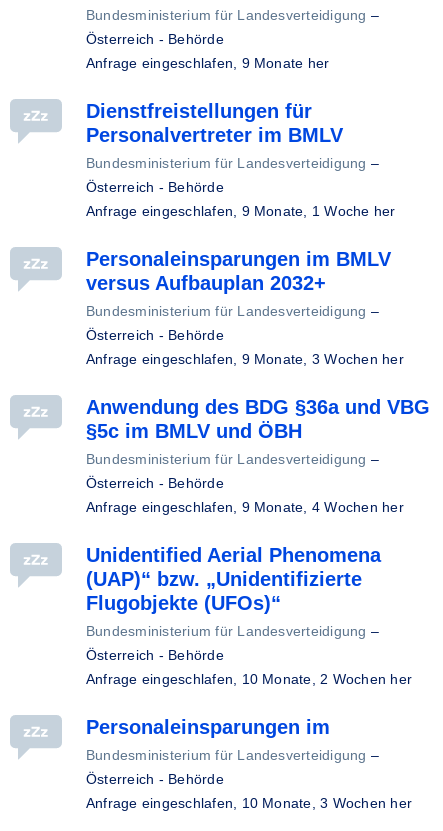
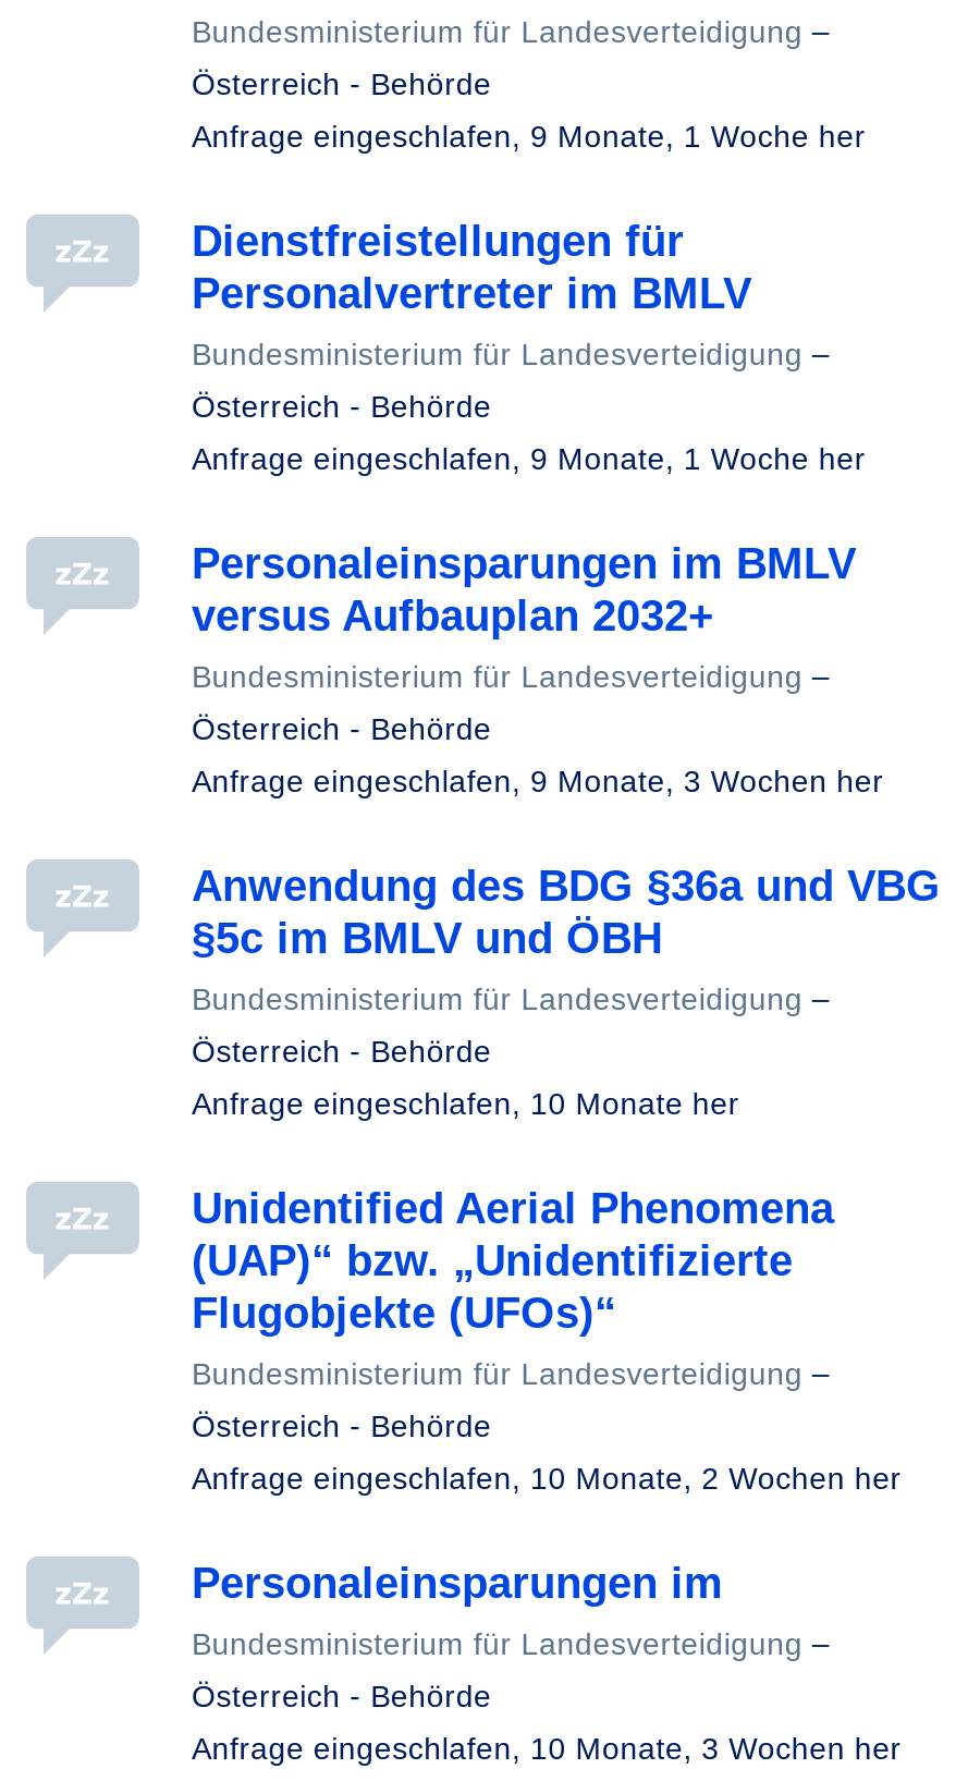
- Anfrage eingeschlafen, 9 Monate her
+ Anfrage eingeschlafen, 9 Monate, 1 Woche her

- Anfrage eingeschlafen, 9 Monate, 4 Wochen her
+ Anfrage eingeschlafen, 10 Monate her
